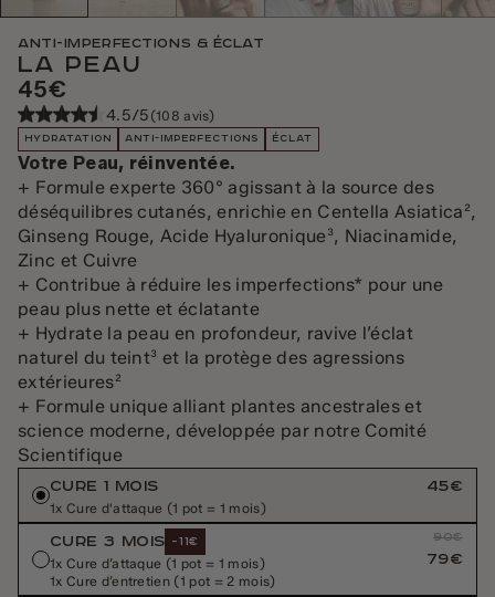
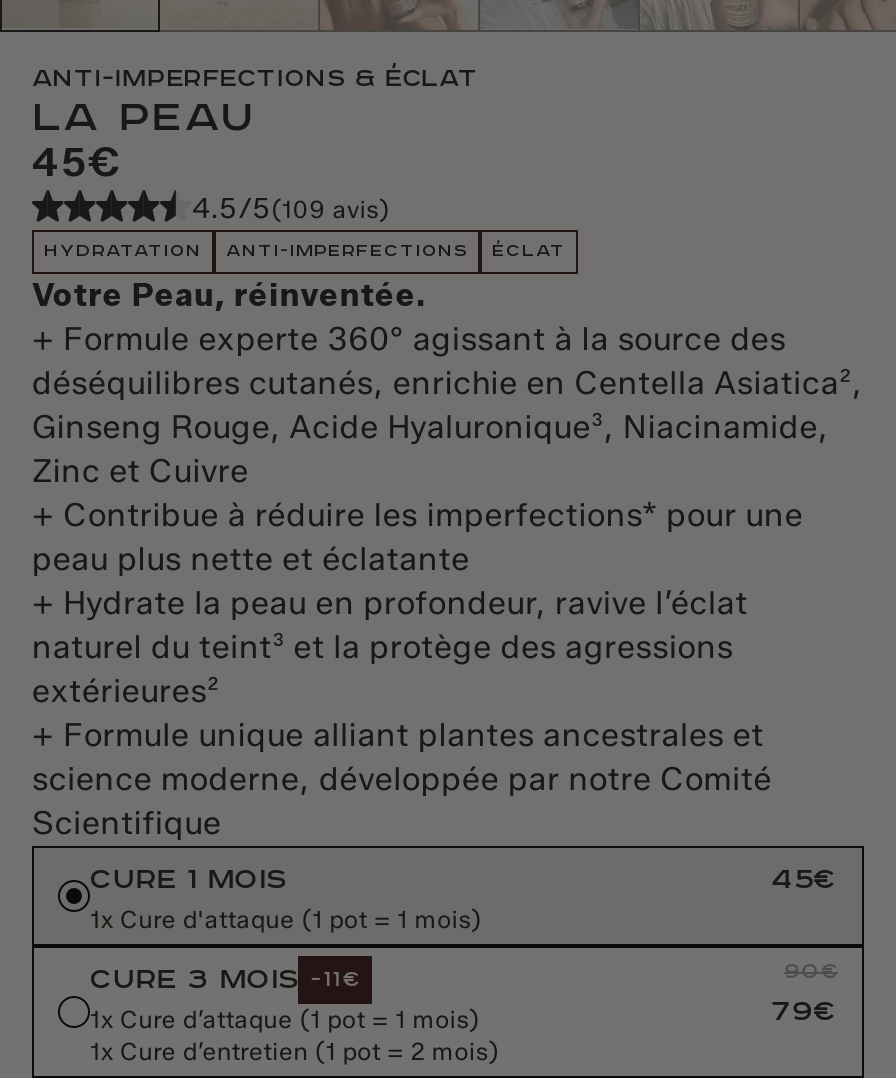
- 4.5/5(108 avis)
+ 4.5/5(109 avis)
